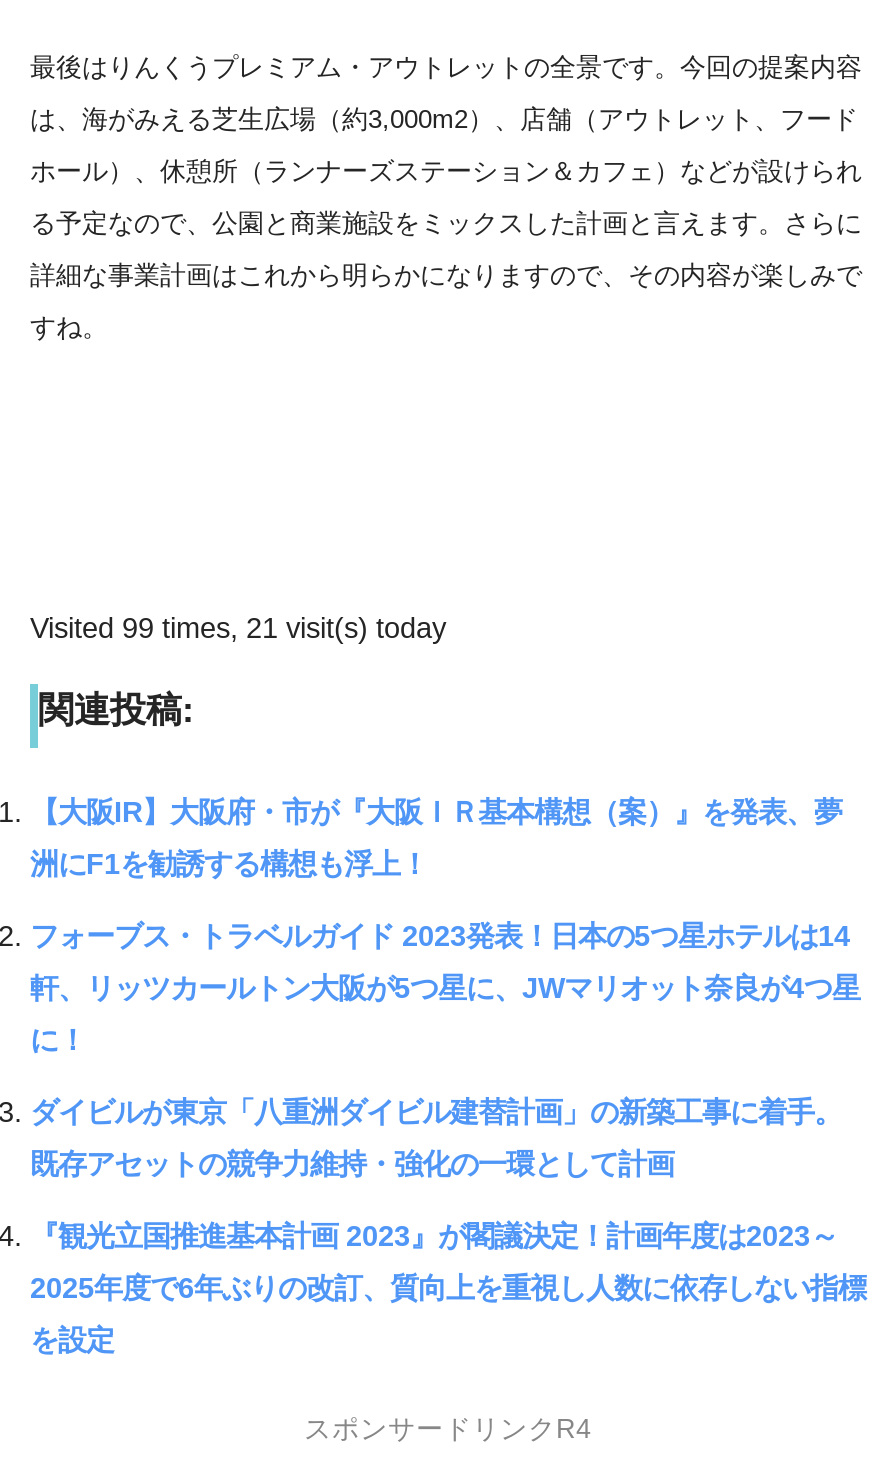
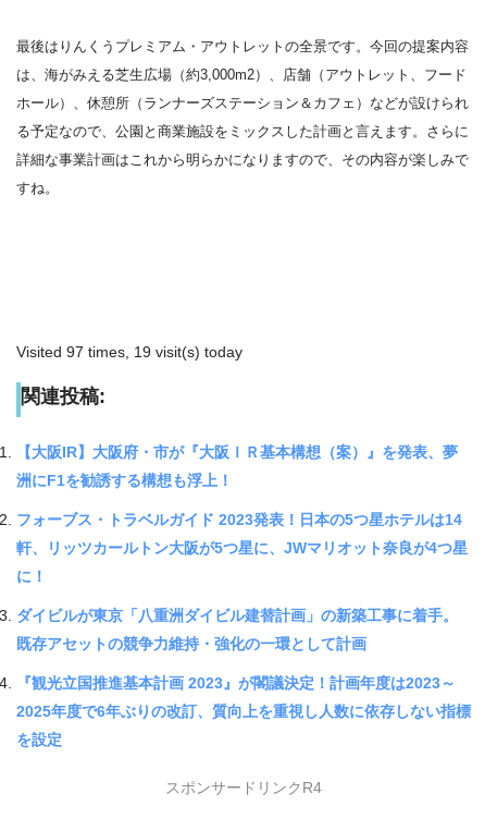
- Visited 99 times, 21 visit(s) today
+ Visited 97 times, 19 visit(s) today
